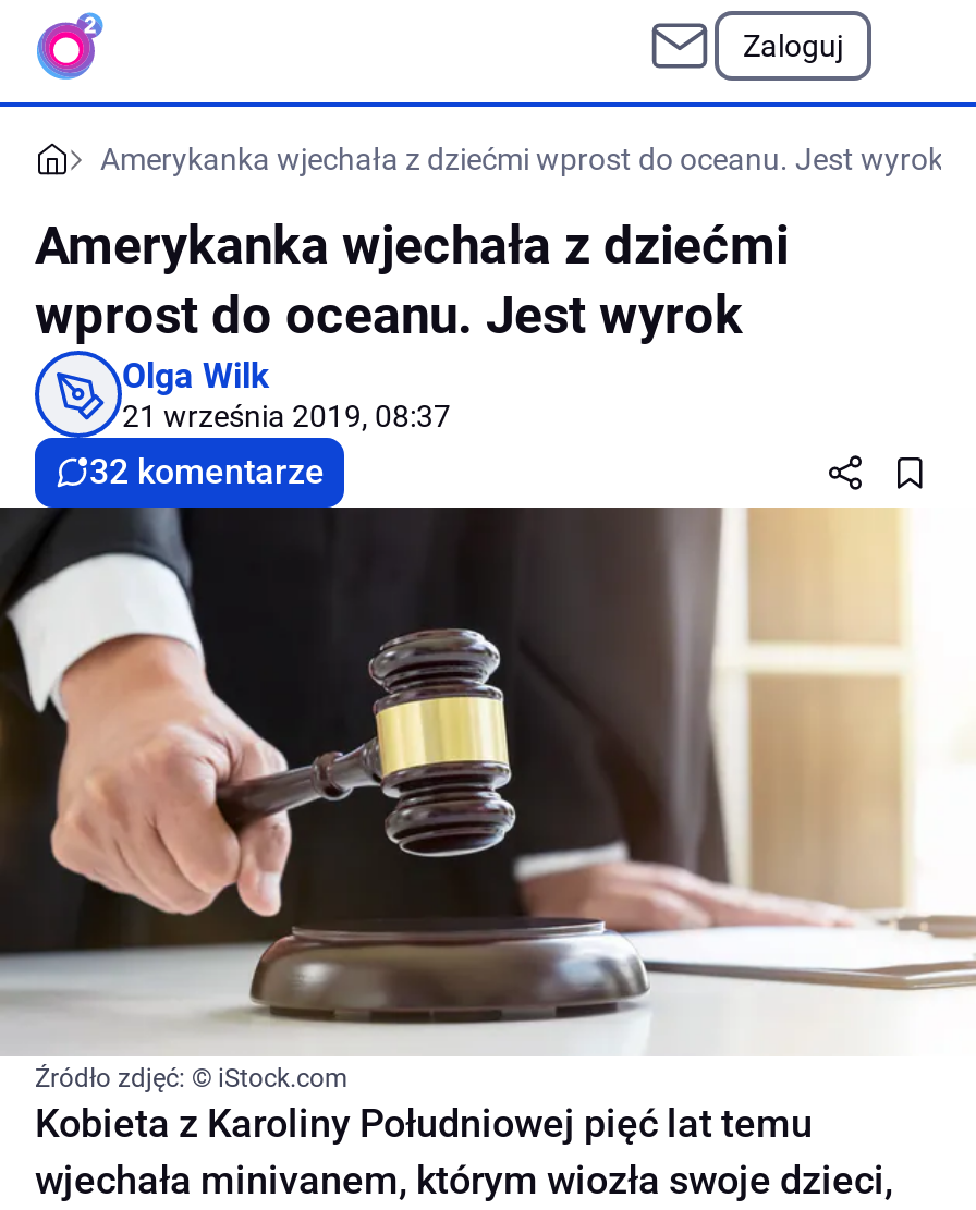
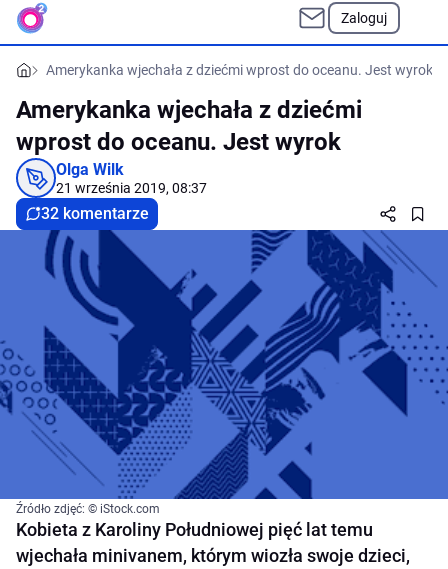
- [image]
+ [image]
